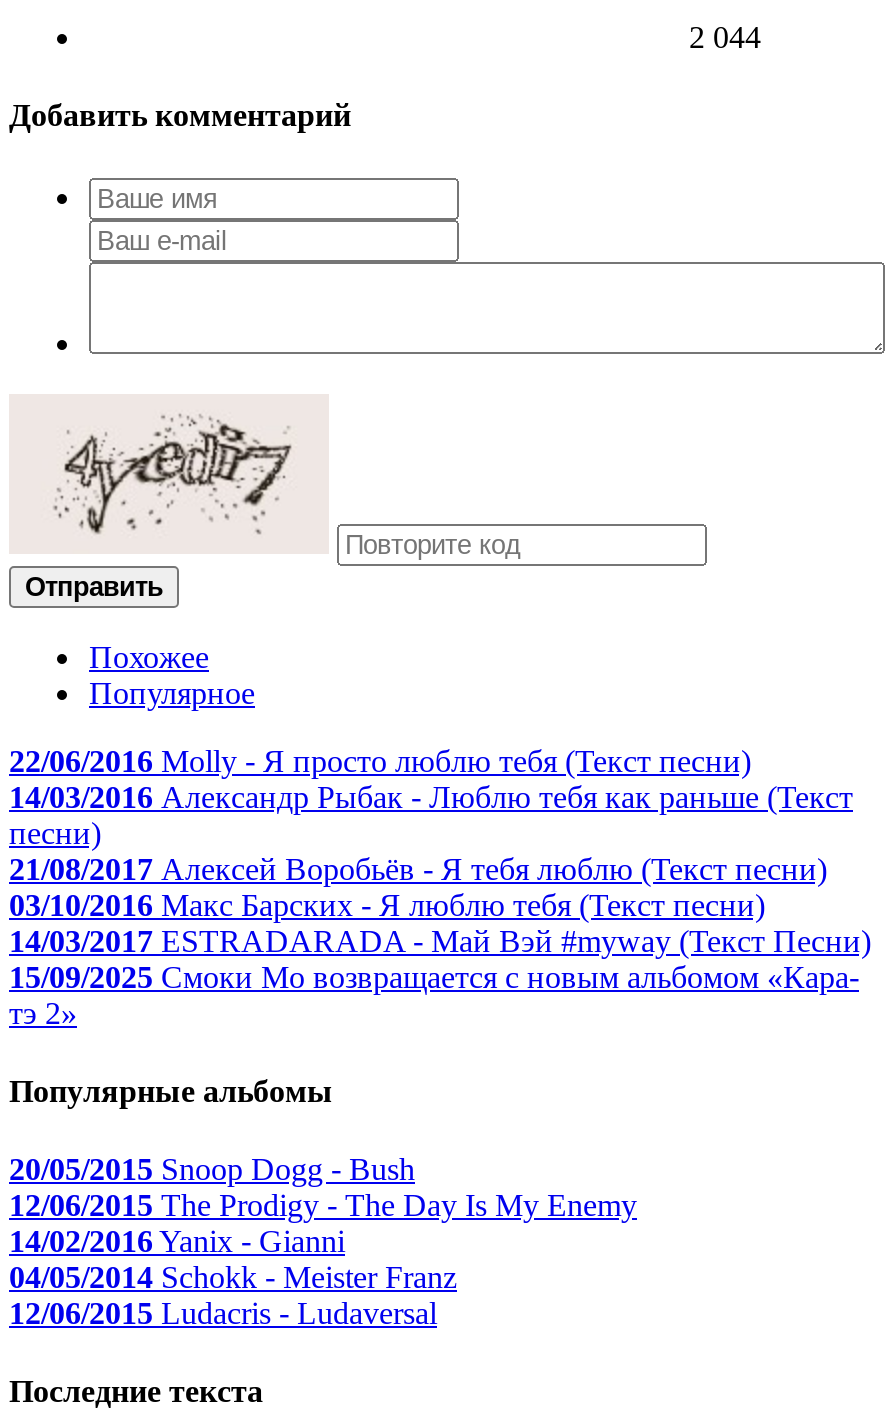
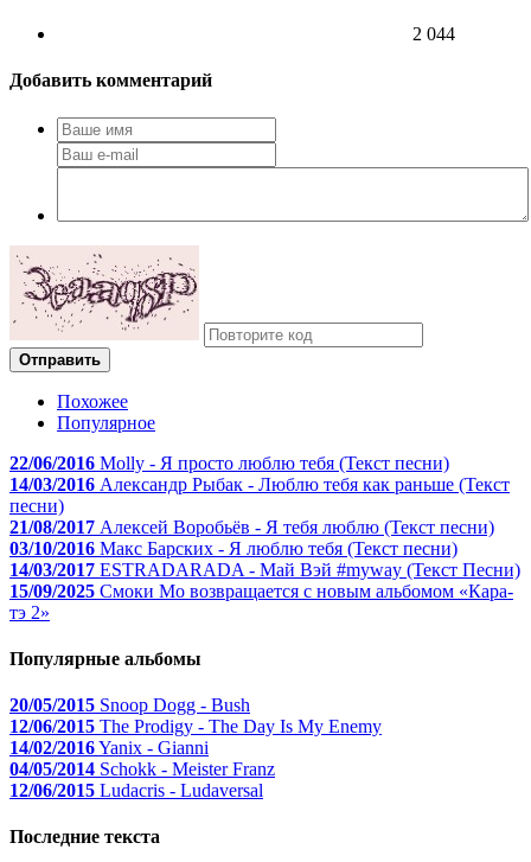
- [image]
+ [image]
